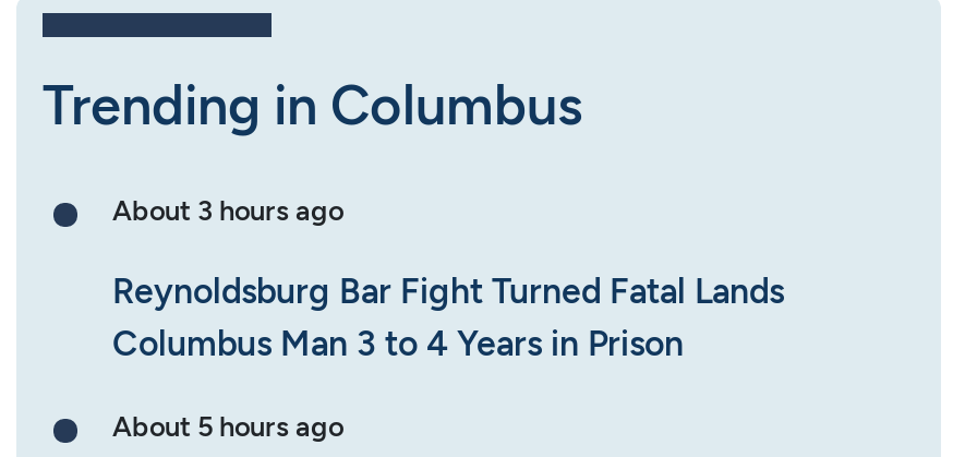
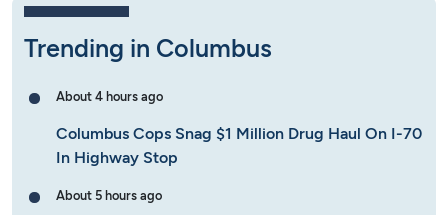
- About 3 hours ago
+ About 4 hours ago

- Reynoldsburg Bar Fight Turned Fatal Lands
- Columbus Man 3 to 4 Years in Prison
+ Columbus Cops Snag $1 Million Drug Haul On I-70
+ In Highway Stop
